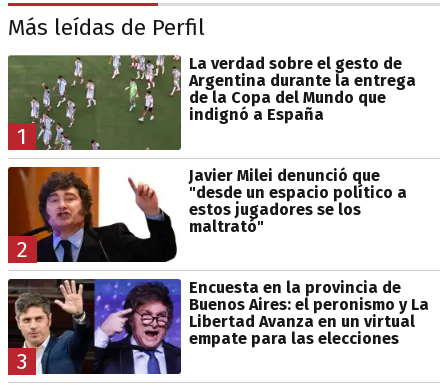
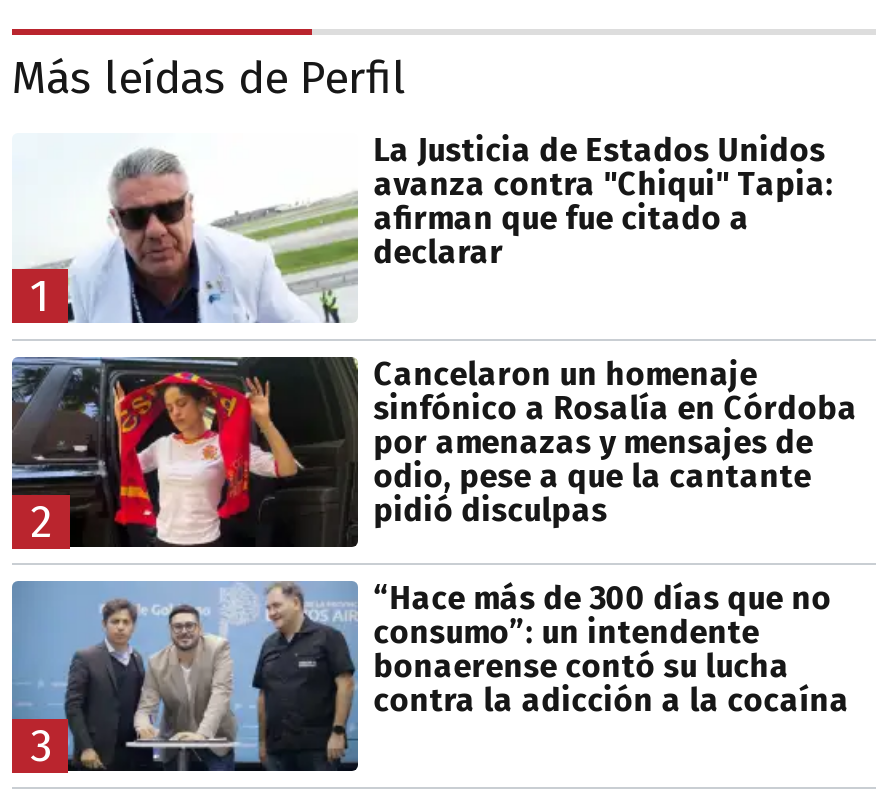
- [image]
- La verdad sobre el gesto de
- Argentina durante la entrega
- de la Copa del Mundo que
- indignó a España
+ [image]
+ La Justicia de Estados Unidos
+ avanza contra "Chiqui" Tapia:
+ afirman que fue citado a
+ declarar

- [image]
- Javier Milei denunció que
- "desde un espacio político a
- estos jugadores se los
- maltrató"
+ [image]
+ Cancelaron un homenaje
+ sinfónico a Rosalía en Córdoba
+ por amenazas y mensajes de
+ odio, pese a que la cantante
+ pidió disculpas

- [image]
- Encuesta en la provincia de
- Buenos Aires: el peronismo y La
- Libertad Avanza en un virtual
- empate para las elecciones
+ [image]
+ “Hace más de 300 días que no
+ consumo”: un intendente
+ bonaerense contó su lucha
+ contra la adicción a la cocaína
